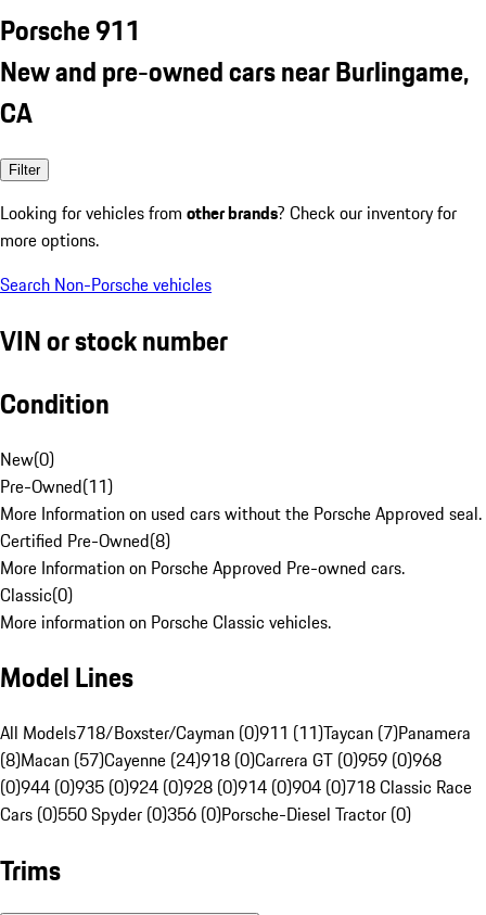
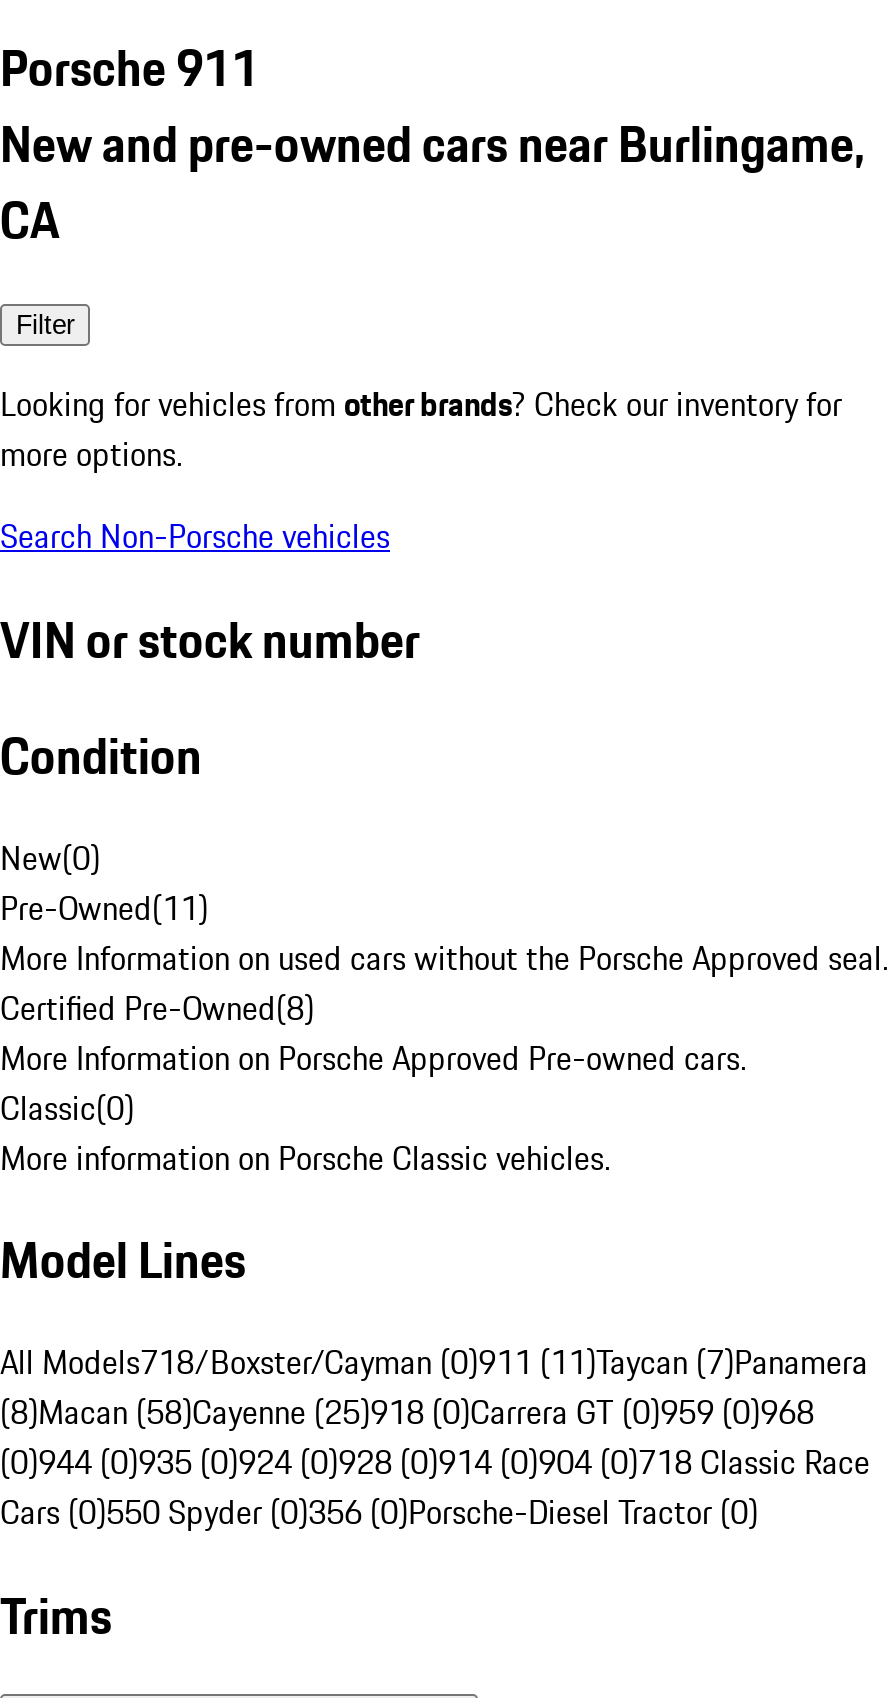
- (8)Macan (57)Cayenne (24)918 (0)Carrera GT (0)959 (0)968
+ (8)Macan (58)Cayenne (25)918 (0)Carrera GT (0)959 (0)968
